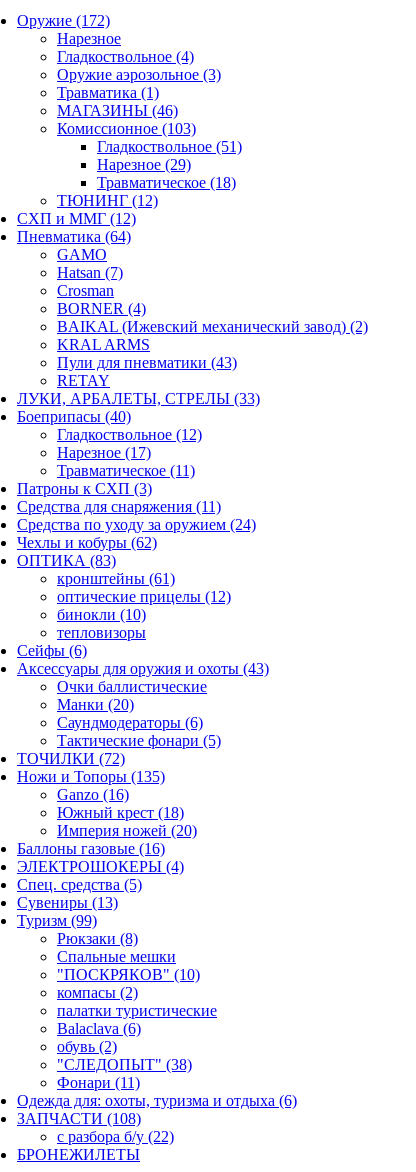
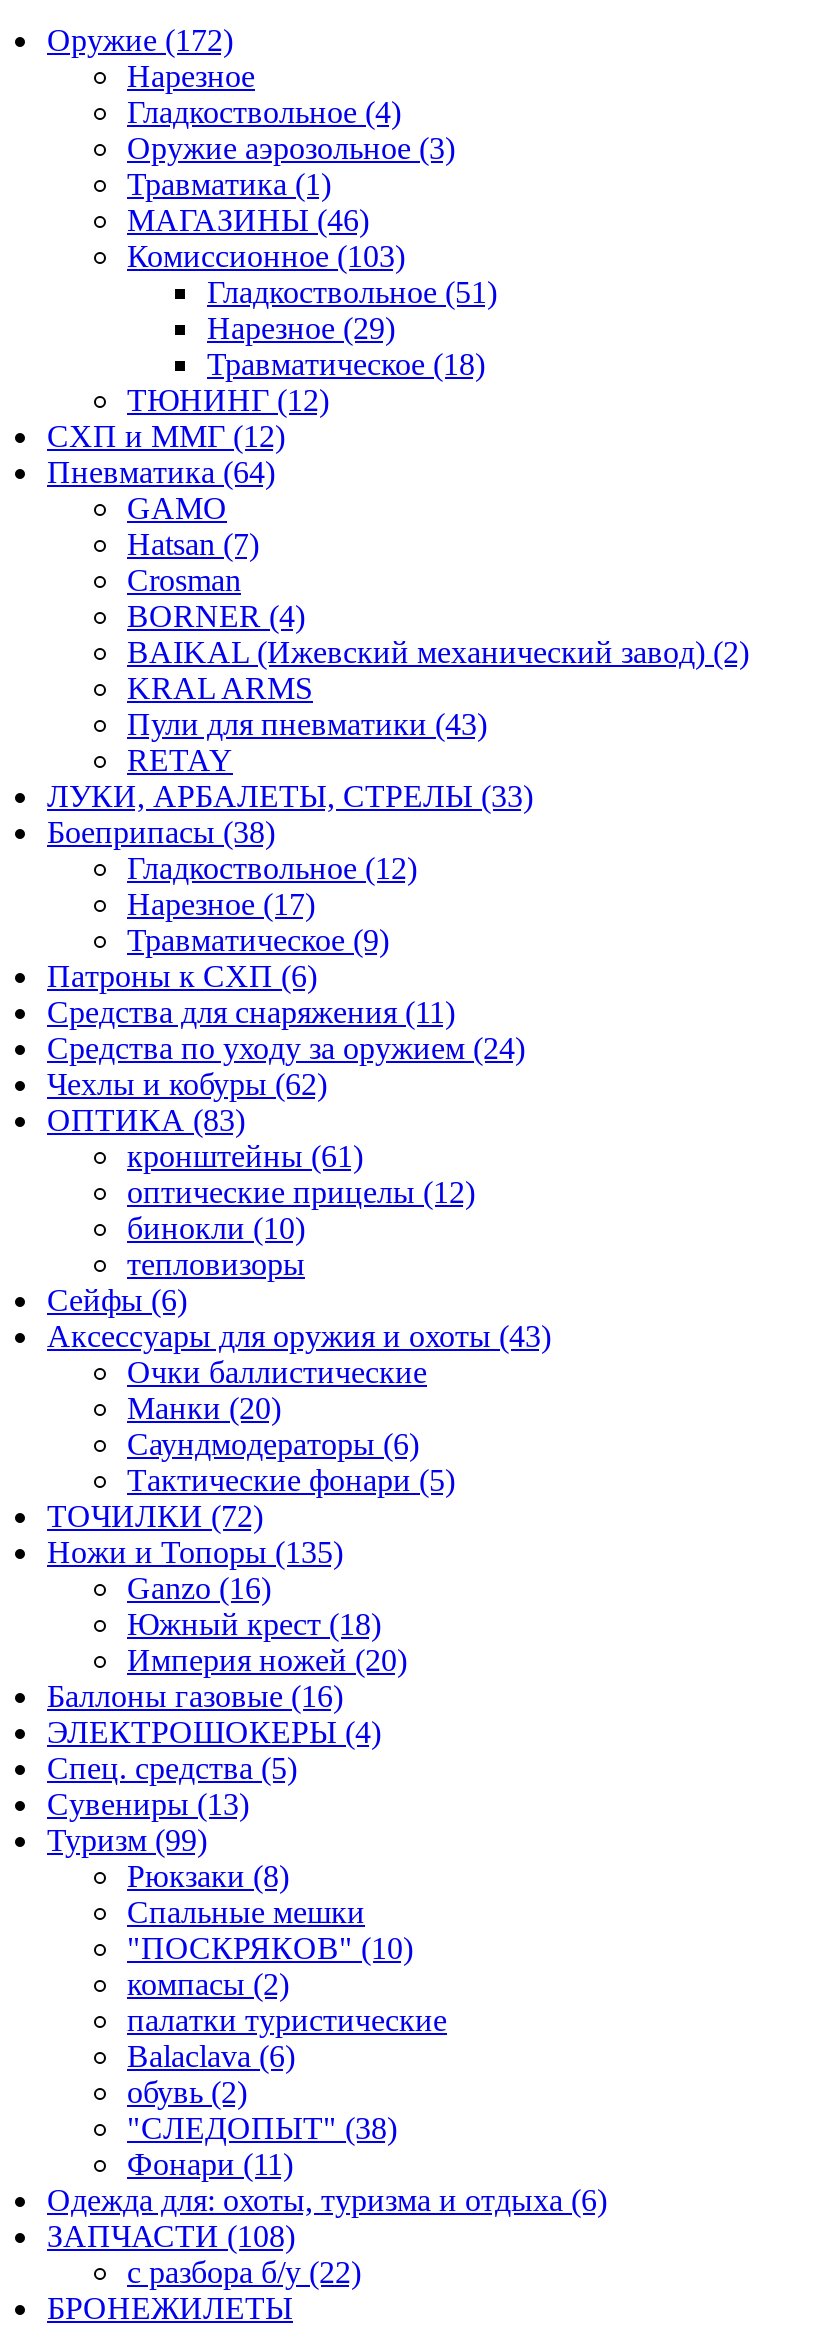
- Боеприпасы (40)
+ Боеприпасы (38)

- Травматическое (11)
+ Травматическое (9)

- Патроны к СХП (3)
+ Патроны к СХП (6)
